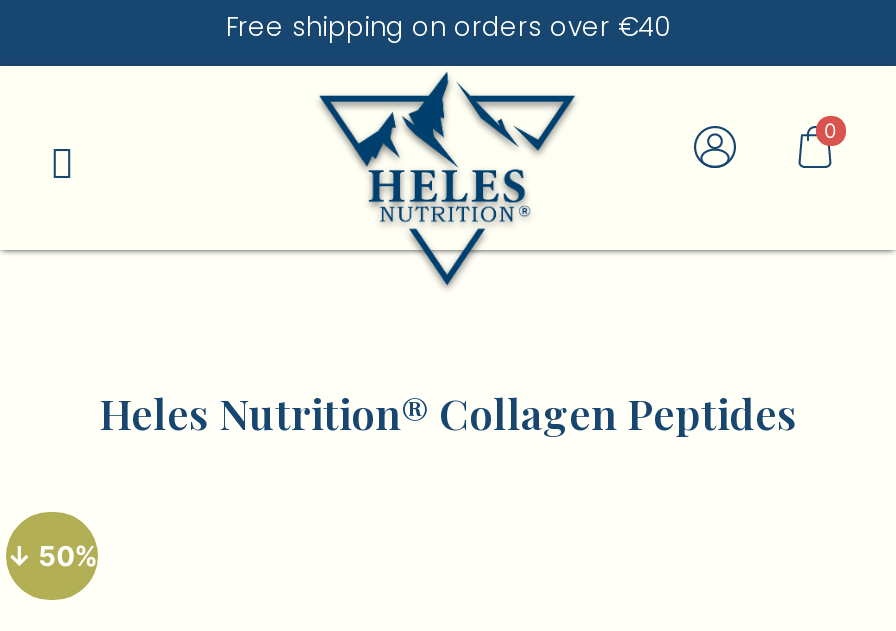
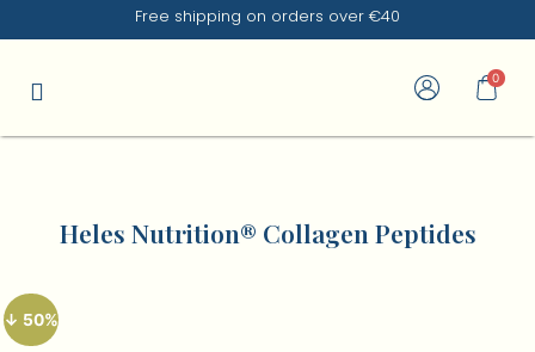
- [image]
